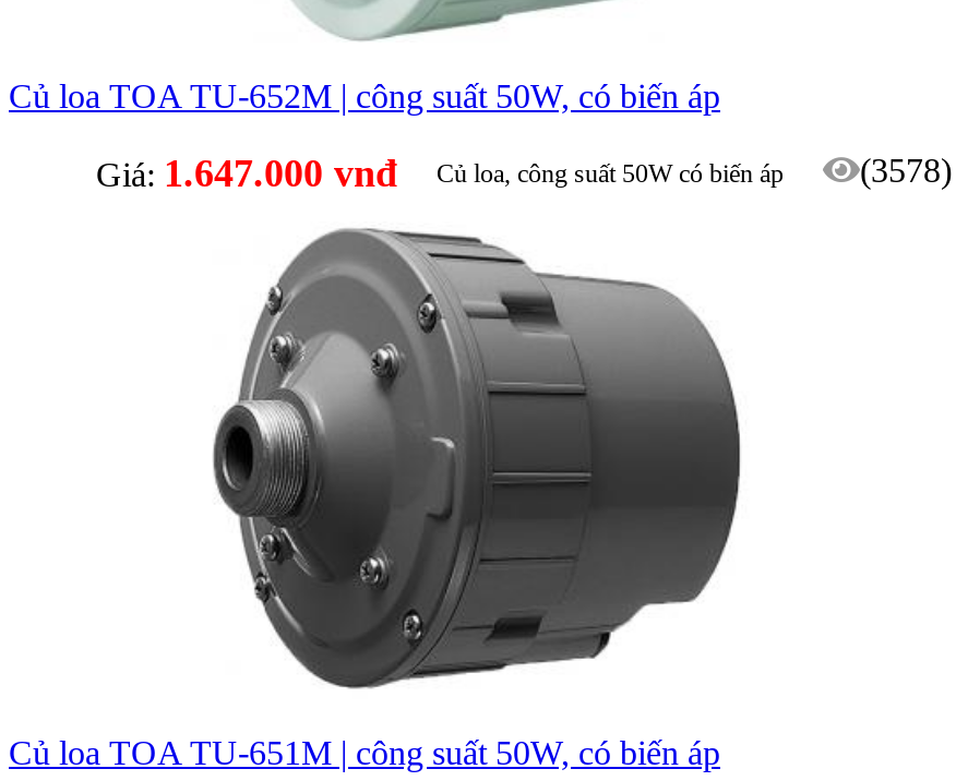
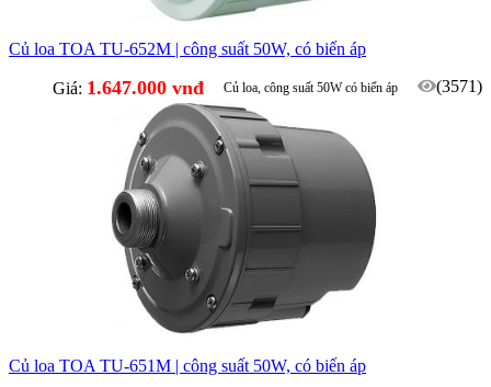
- (3578)
+ (3571)
